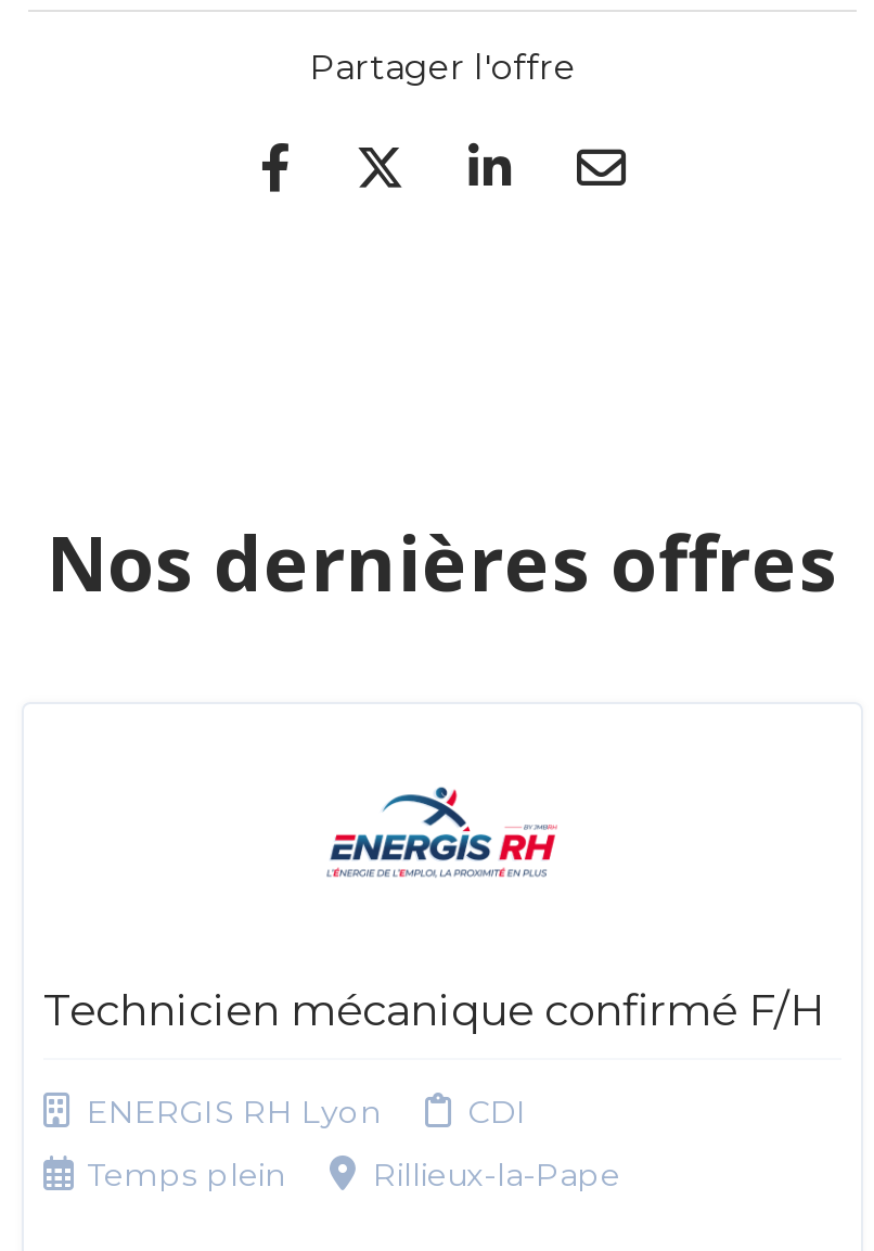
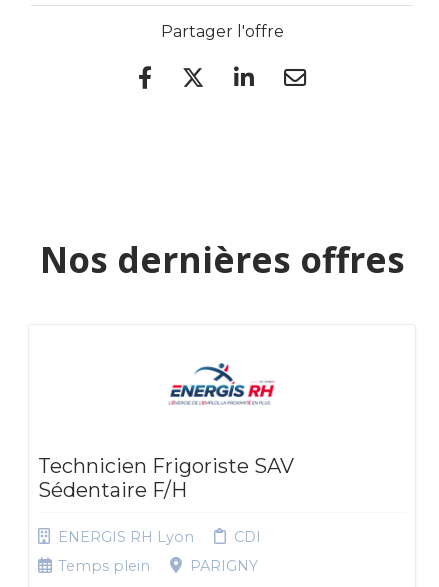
- Technicien mécanique confirmé F/H
+ Technicien Frigoriste SAV
+ Sédentaire F/H

- Rillieux-la-Pape
+ PARIGNY
